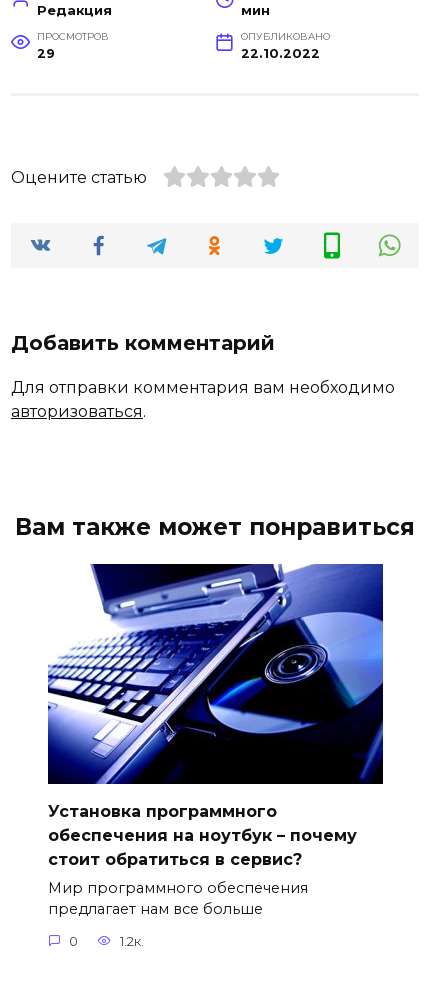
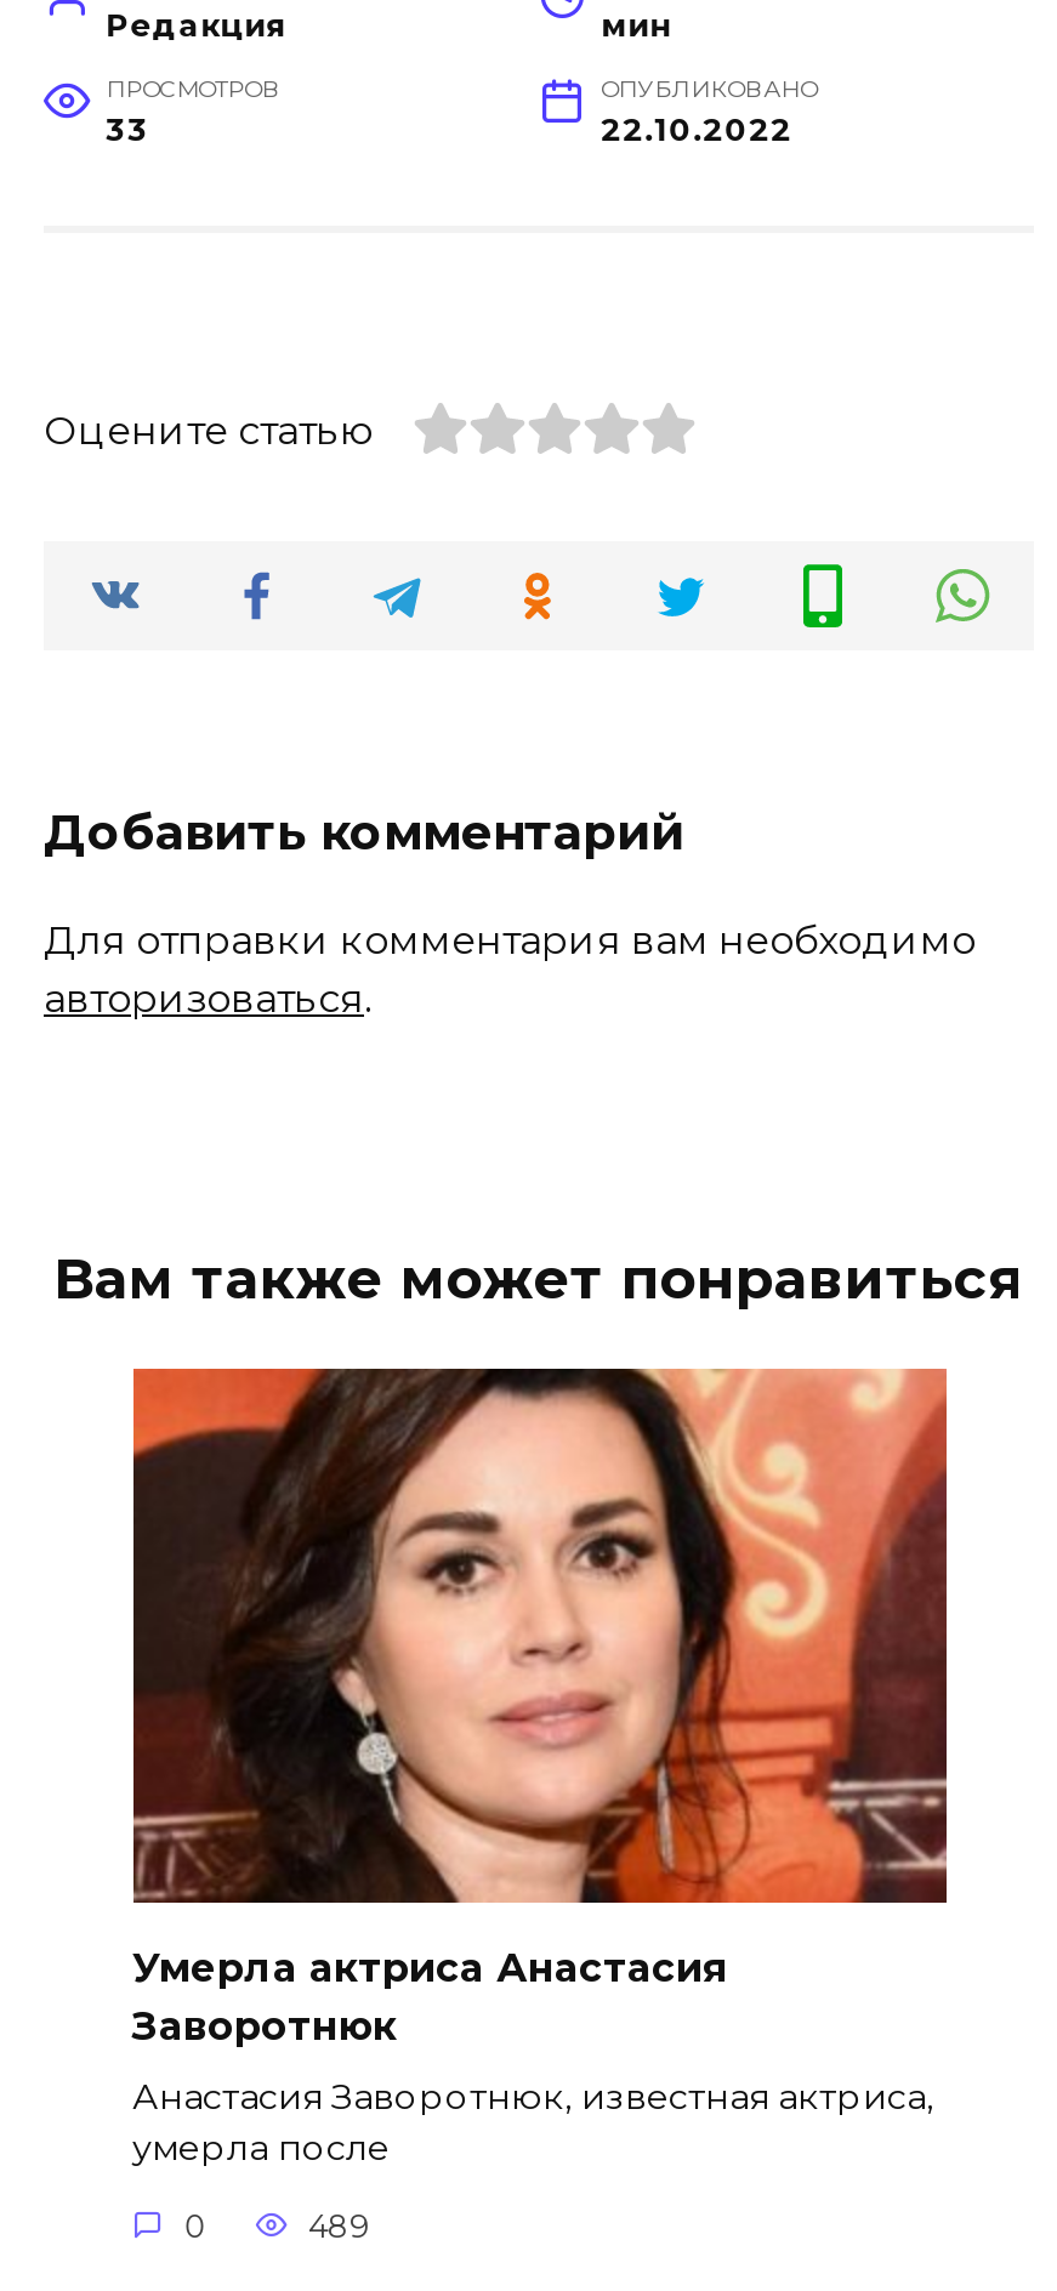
- 29
+ 33

- [image]
- Установка программного
- обеспечения на ноутбук – почему
- стоит обратиться в сервис?
+ [image]
+ Умерла актриса Анастасия
+ Заворотнюк

- Мир программного обеспечения
- предлагает нам все больше
+ Анастасия Заворотнюк, известная актриса,
+ умерла после

- 1.2к.
+ 489
